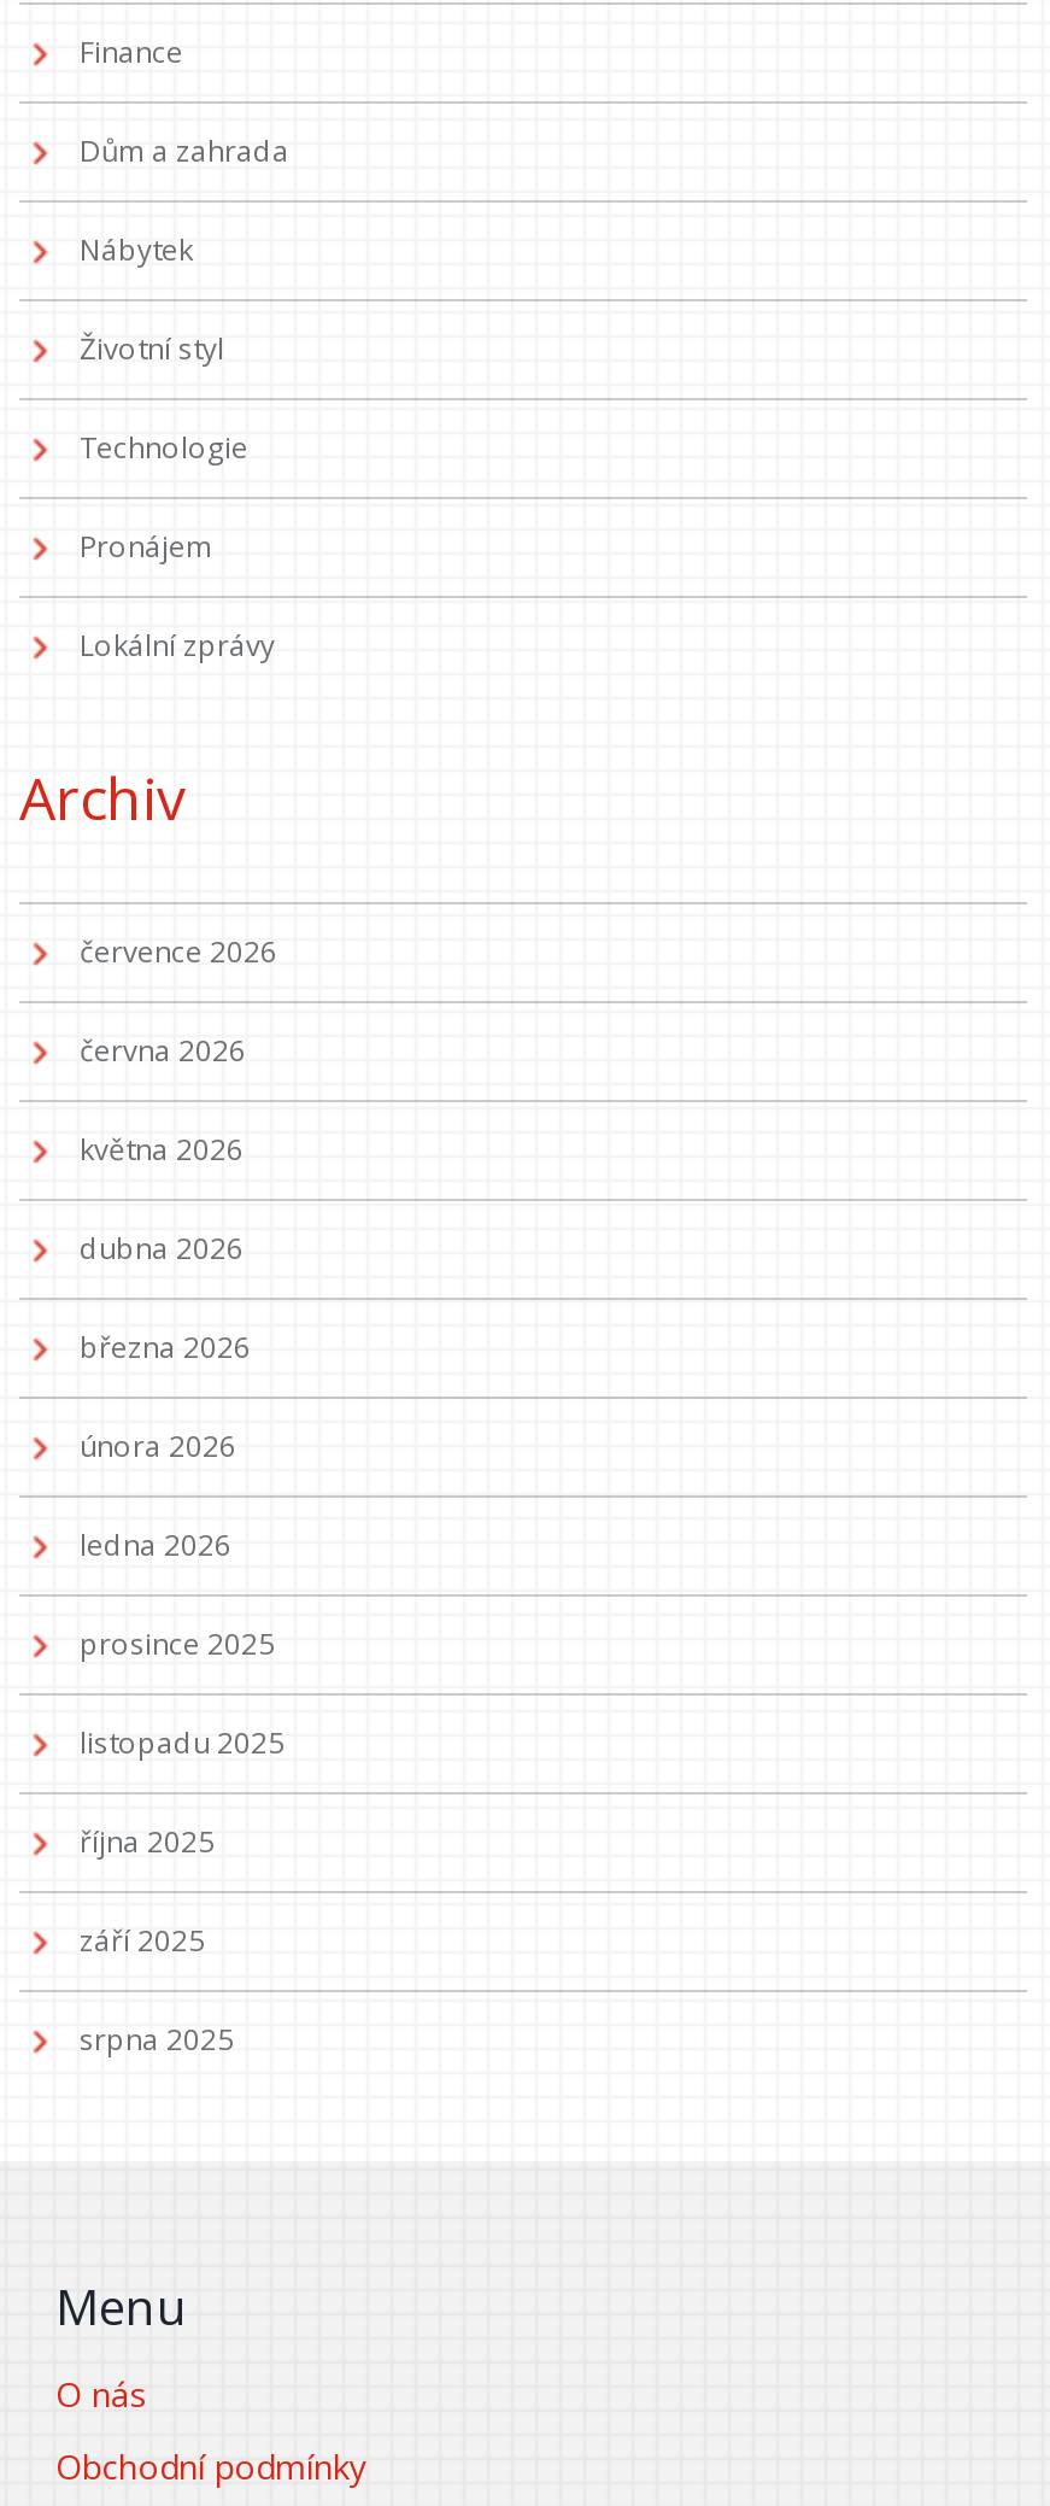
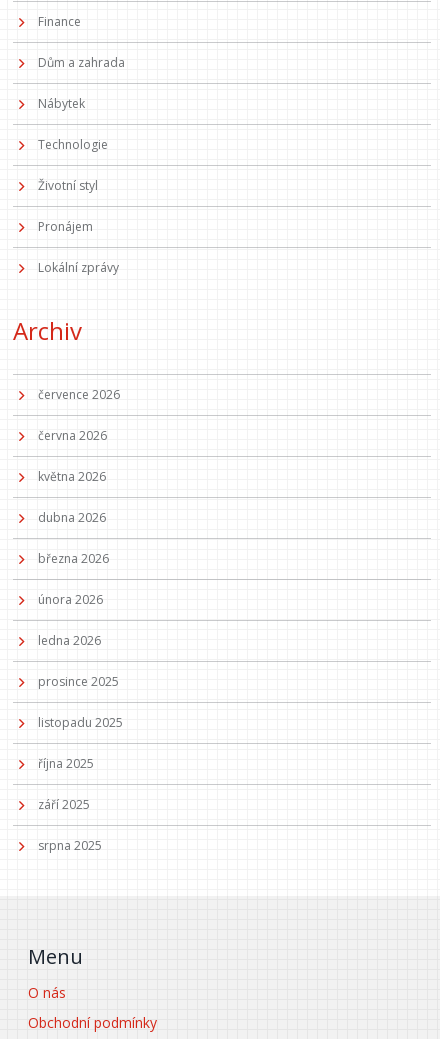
moved down: Životní styl

moved up: Technologie
